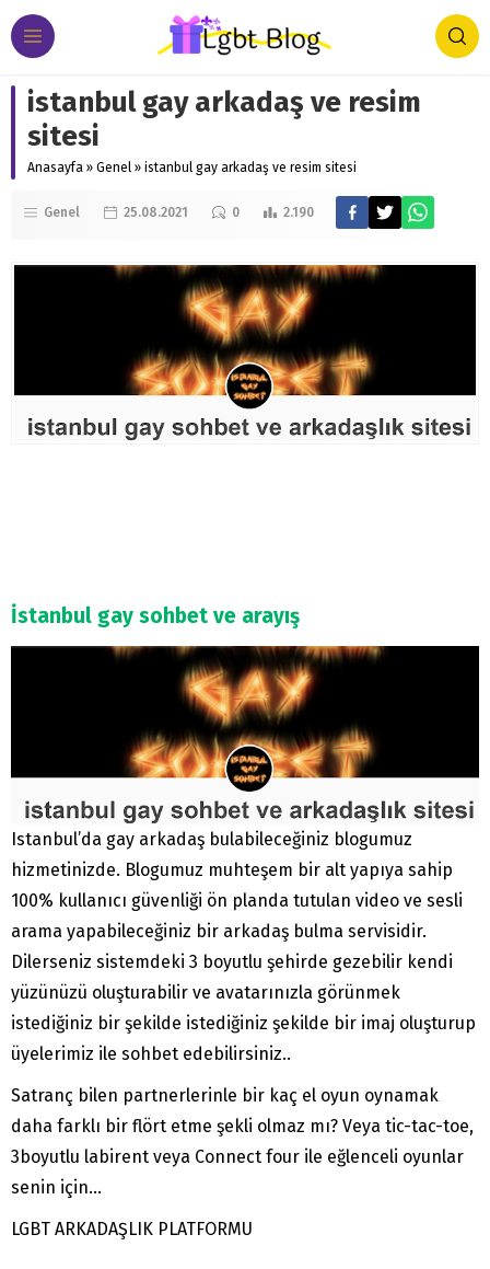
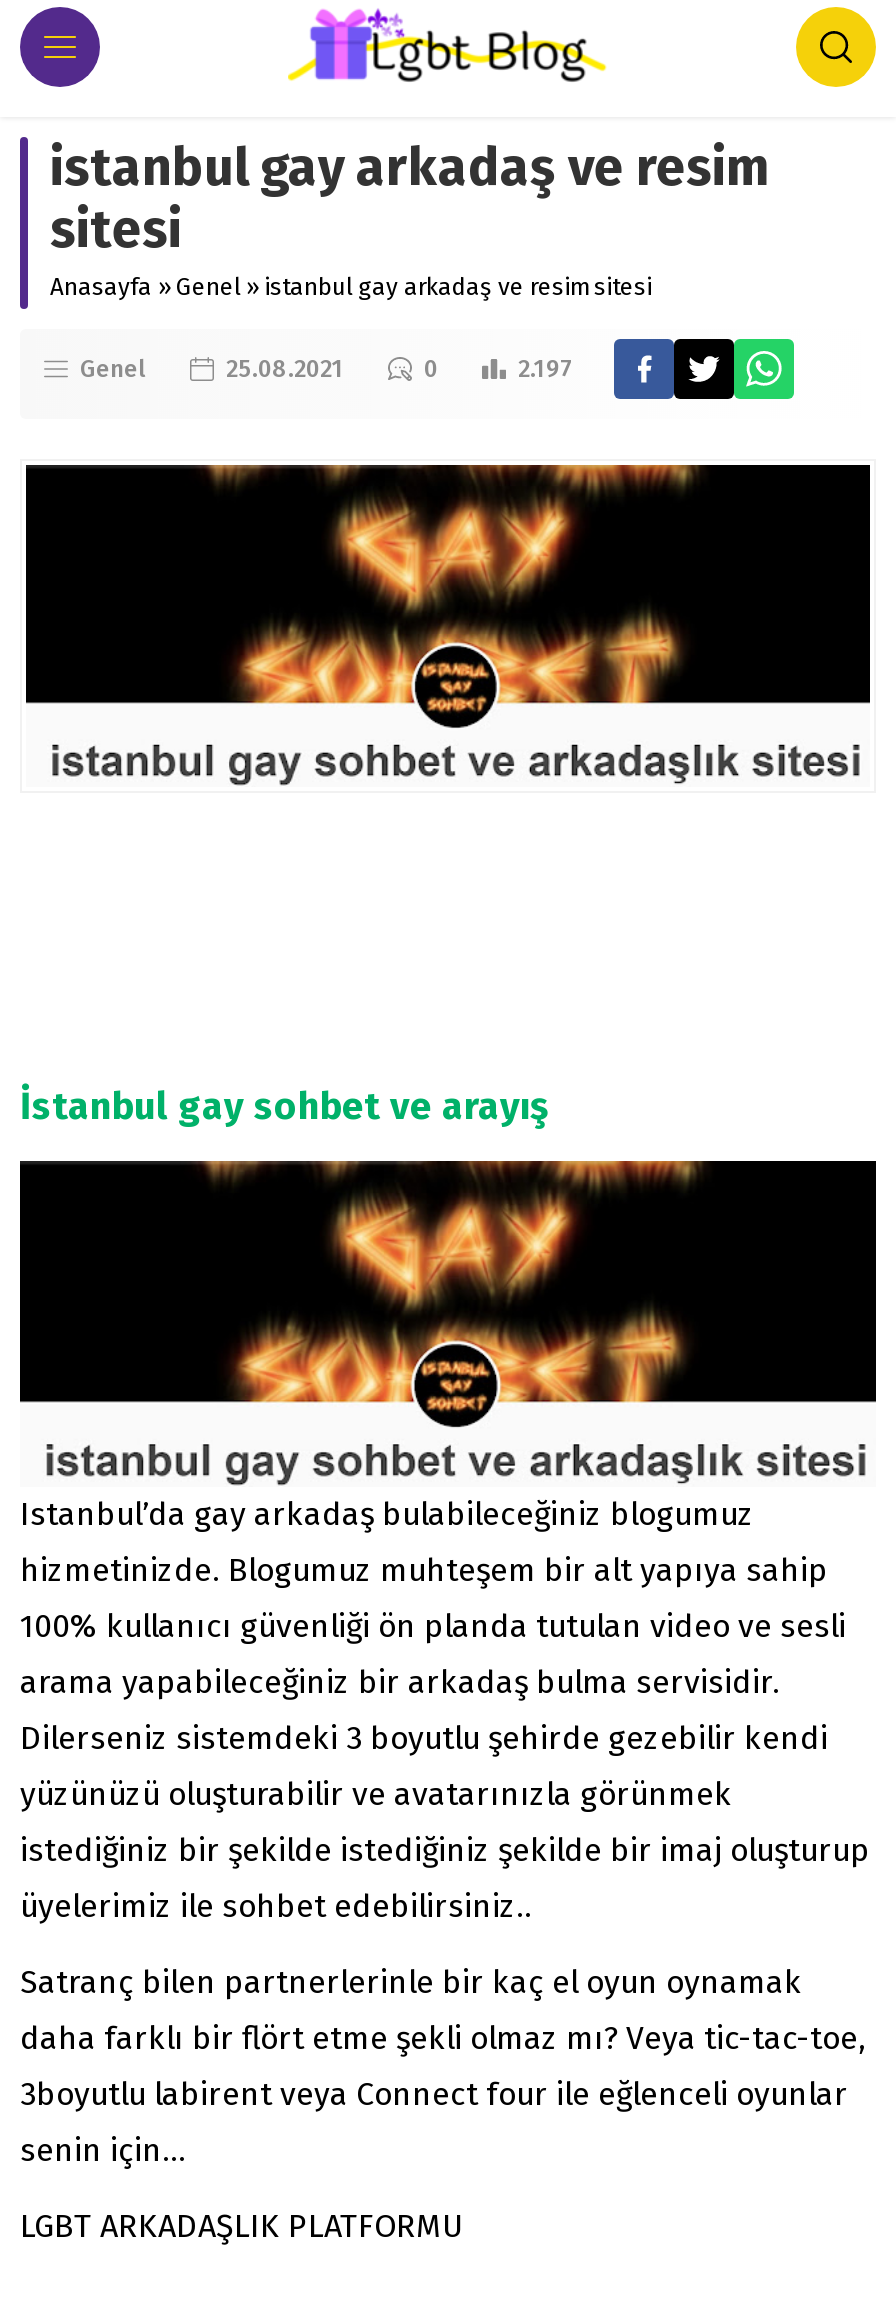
- 2.190
+ 2.197
